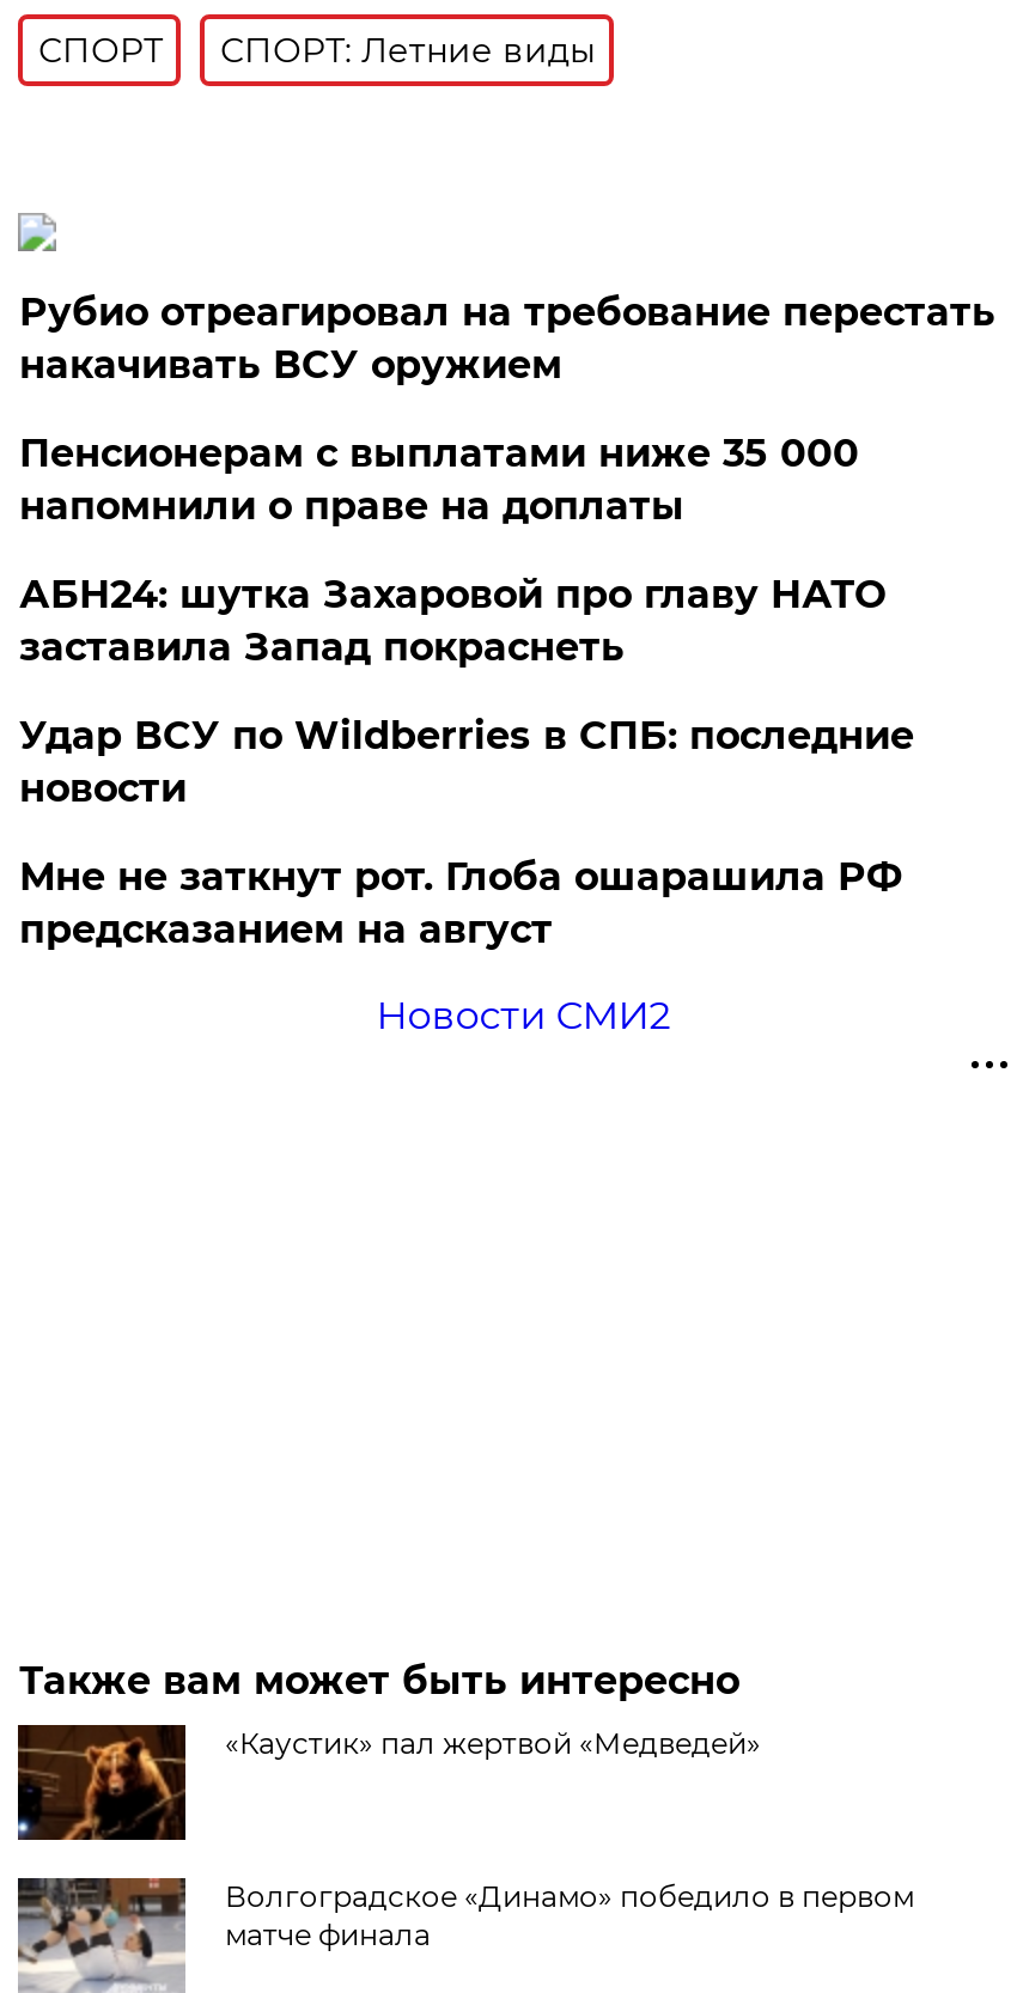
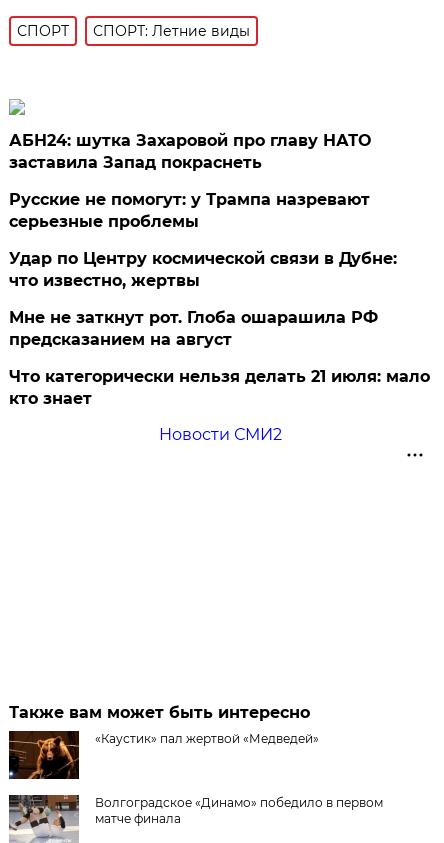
- Рубио отреагировал на требование перестать
- накачивать ВСУ оружием
- Пенсионерам с выплатами ниже 35 000
- напомнили о праве на доплаты

moved up: АБН24: шутка Захаровой про главу НАТО | заставила Запад покраснеть

- Удар ВСУ по Wildberries в СПБ: последние
- новости
+ Русские не помогут: у Трампа назревают
+ серьезные проблемы
+ Удар по Центру космической связи в Дубне:
+ что известно, жертвы

moved up: Мне не заткнут рот. Глоба ошарашила РФ | предсказанием на август

+ Что категорически нельзя делать 21 июля: мало
+ кто знает
